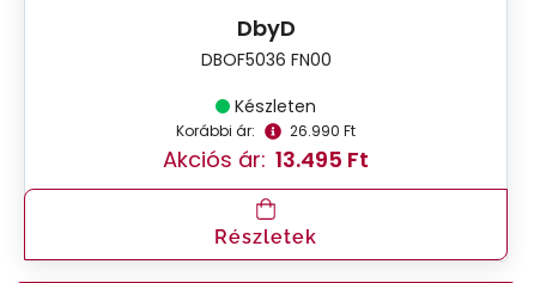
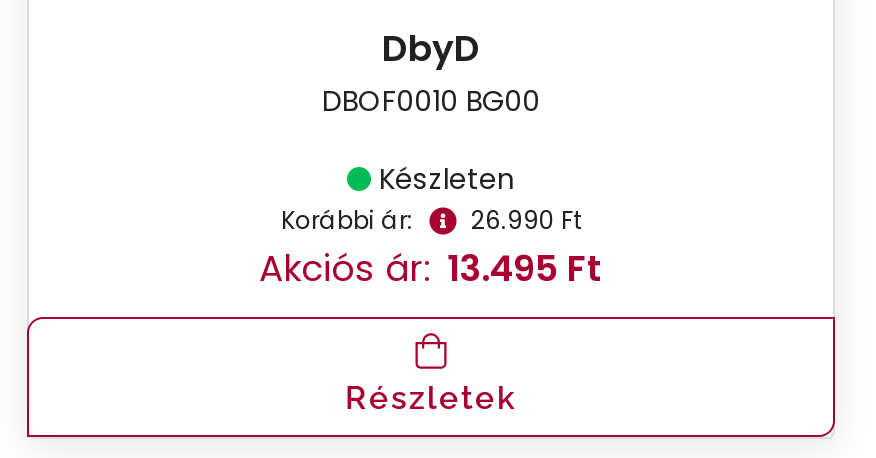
- DBOF5036 FN00
+ DBOF0010 BG00
